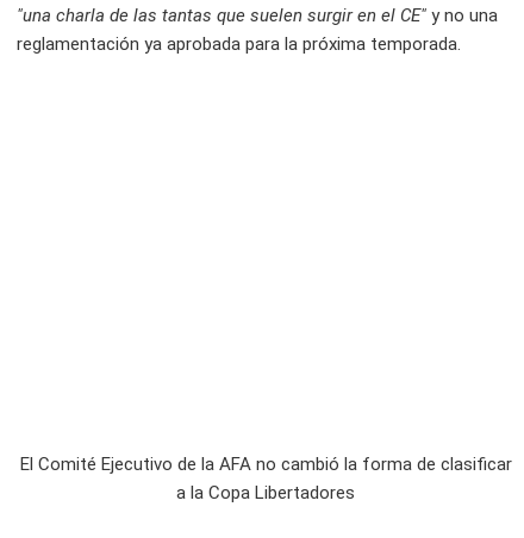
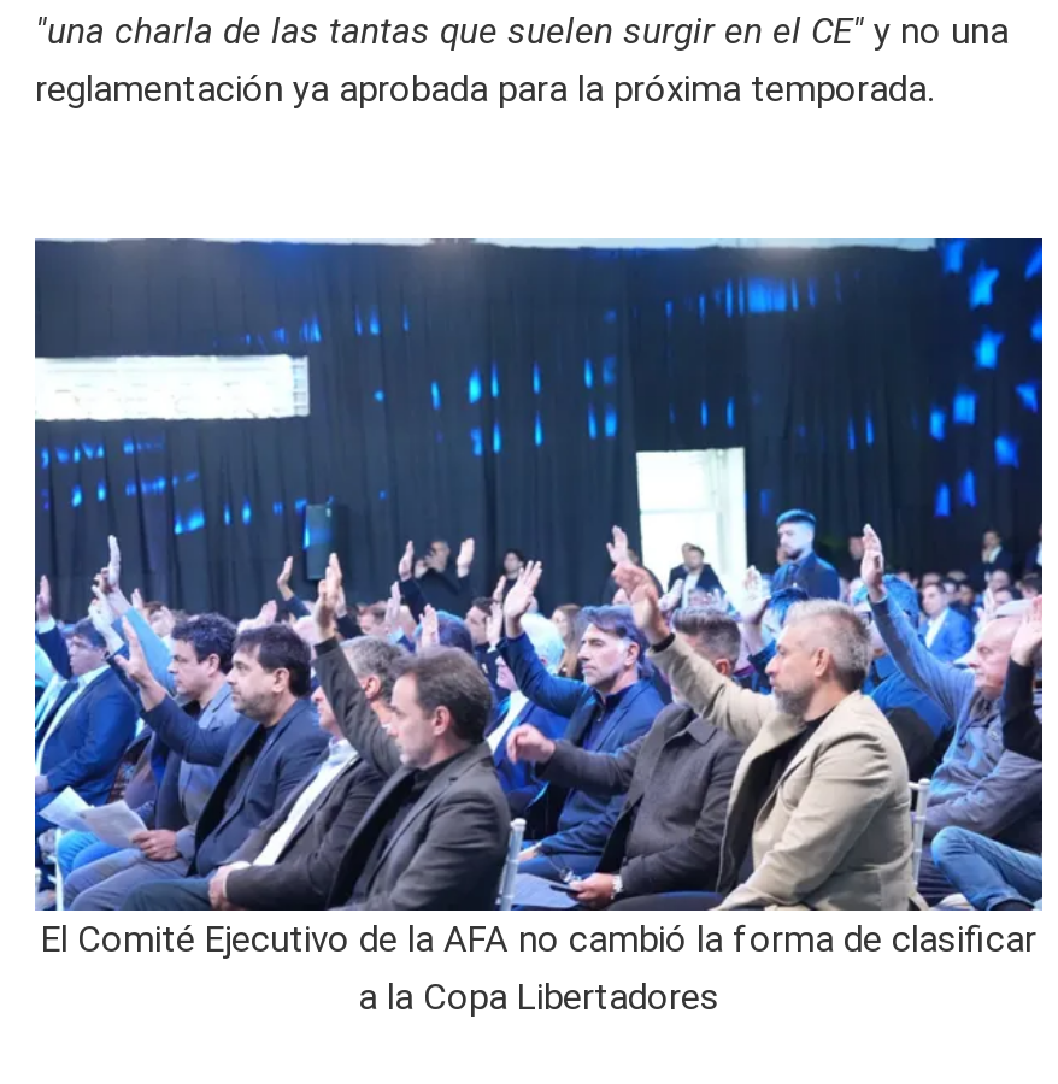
+ [image]
